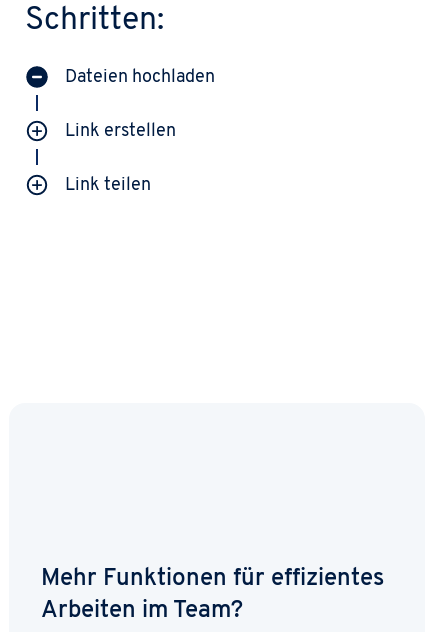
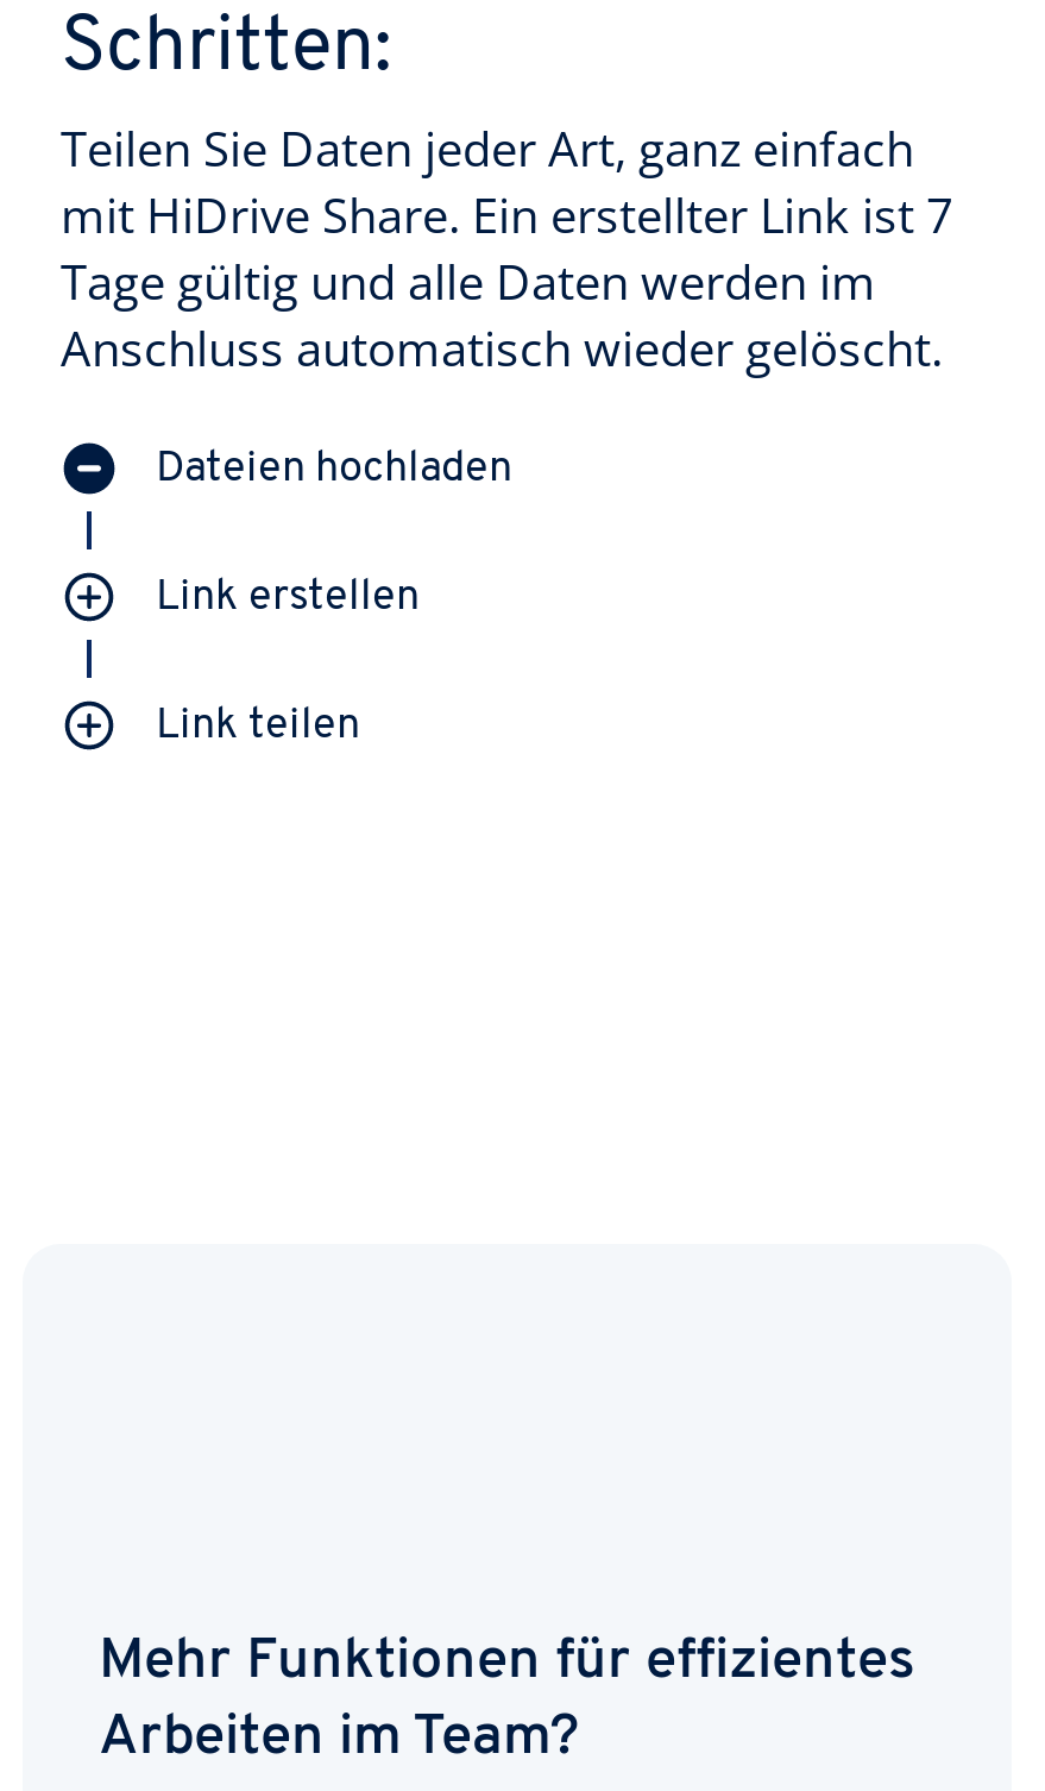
+ Teilen Sie Daten jeder Art, ganz einfach
+ mit HiDrive Share. Ein erstellter Link ist 7
+ Tage gültig und alle Daten werden im
+ Anschluss automatisch wieder gelöscht.
